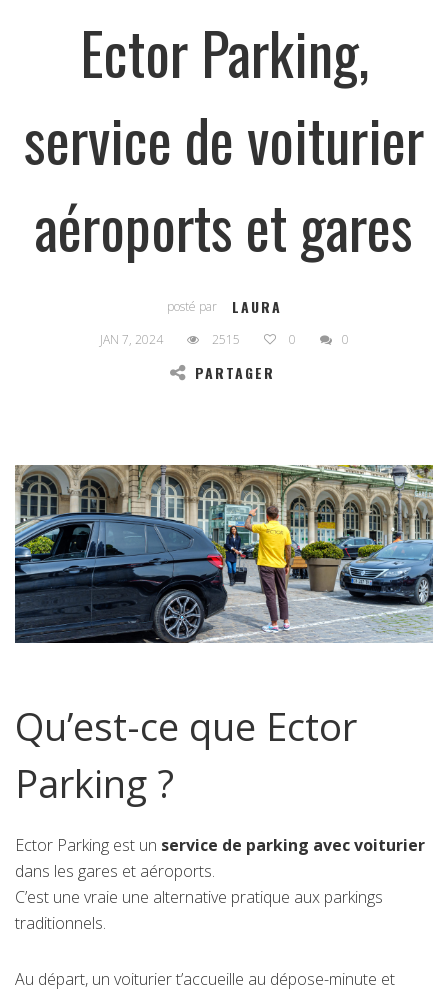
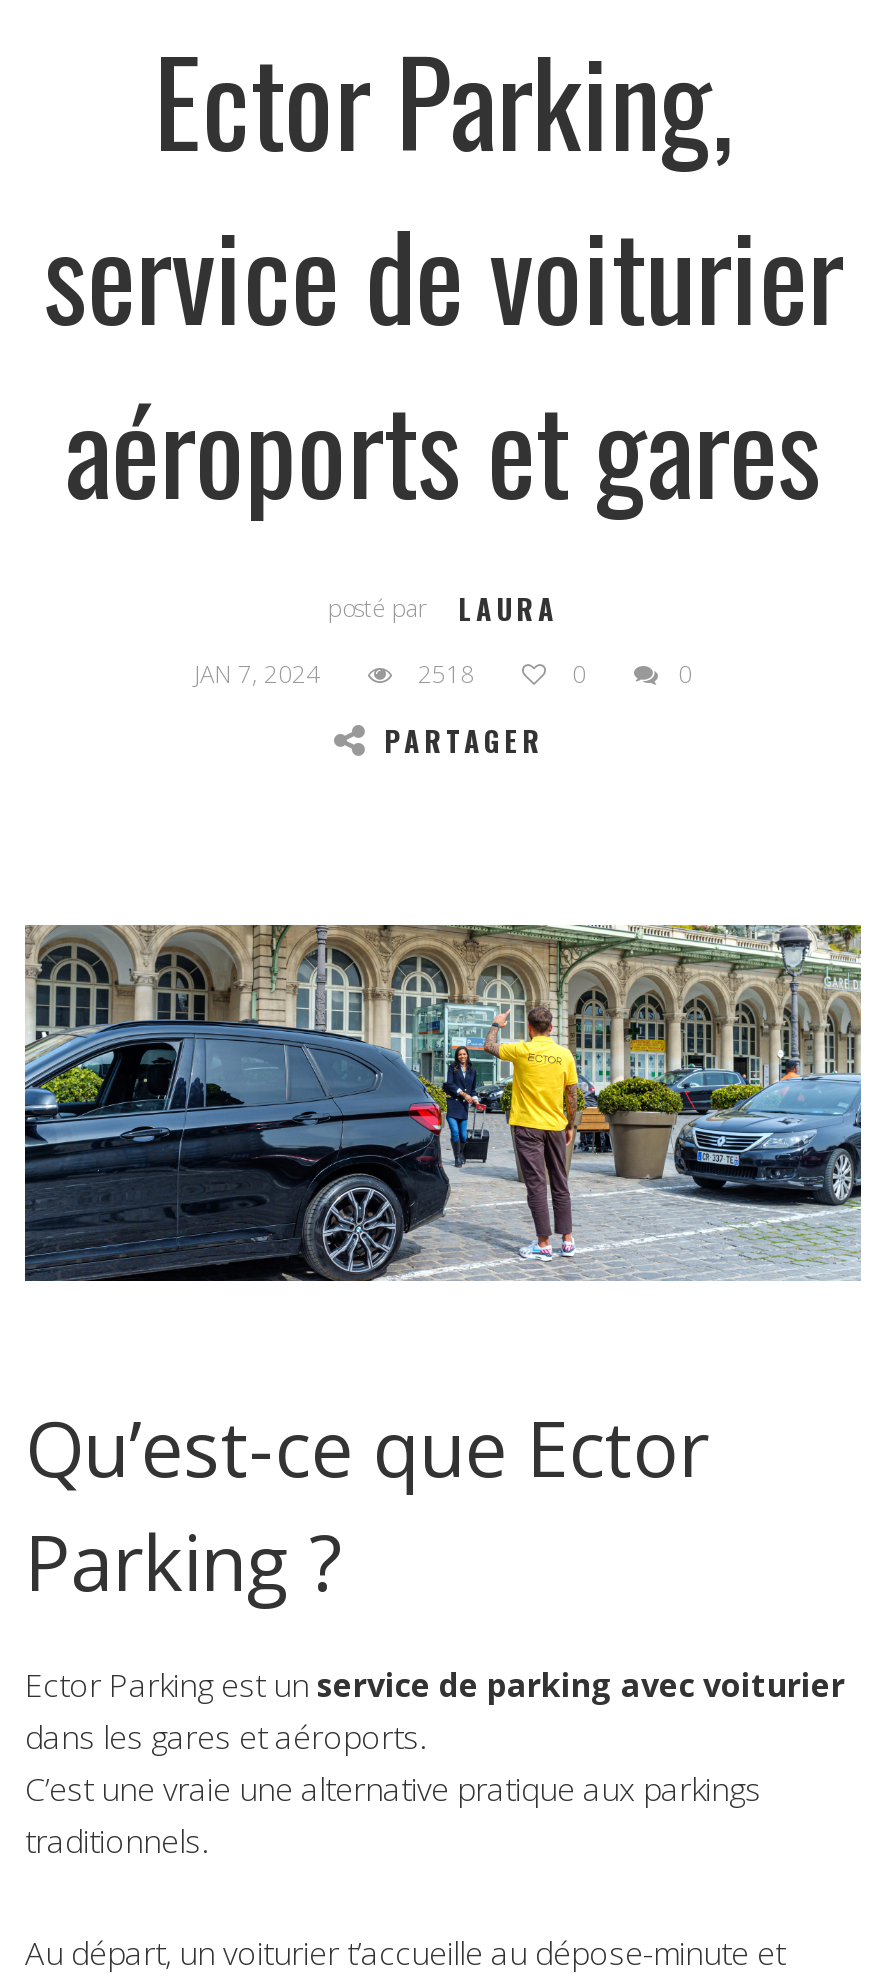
- 2515
+ 2518
